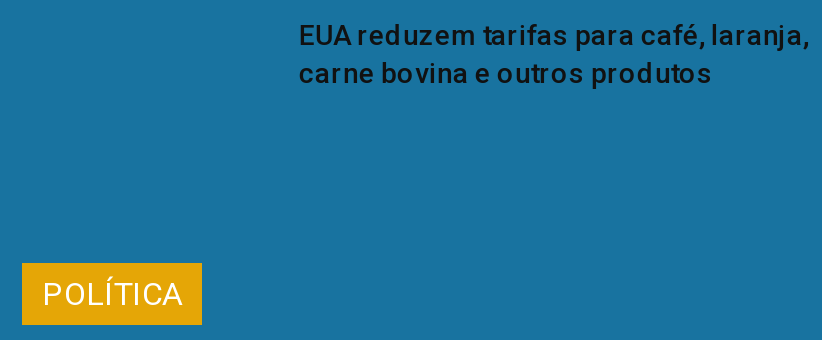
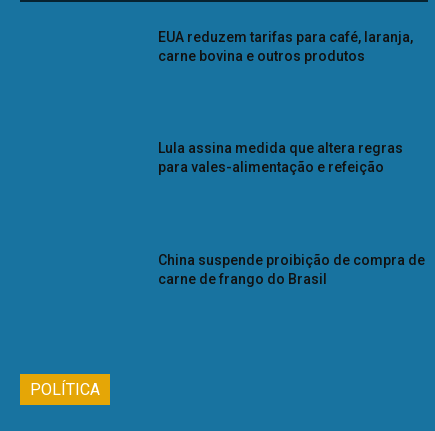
+ Lula assina medida que altera regras
+ para vales-alimentação e refeição

+ China suspende proibição de compra de
+ carne de frango do Brasil
